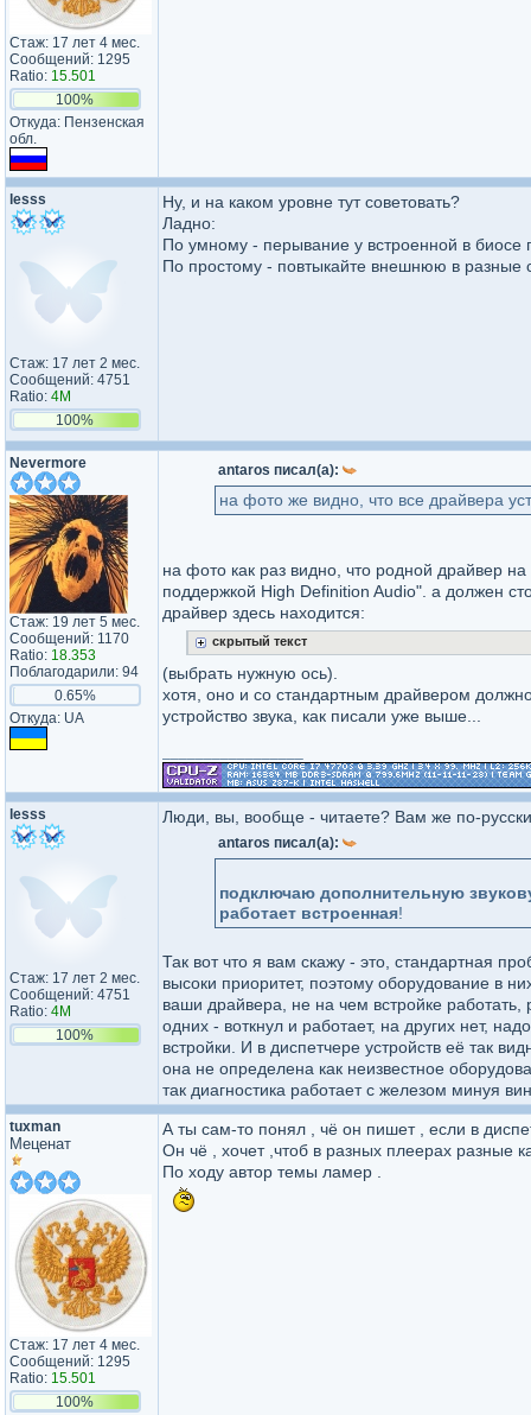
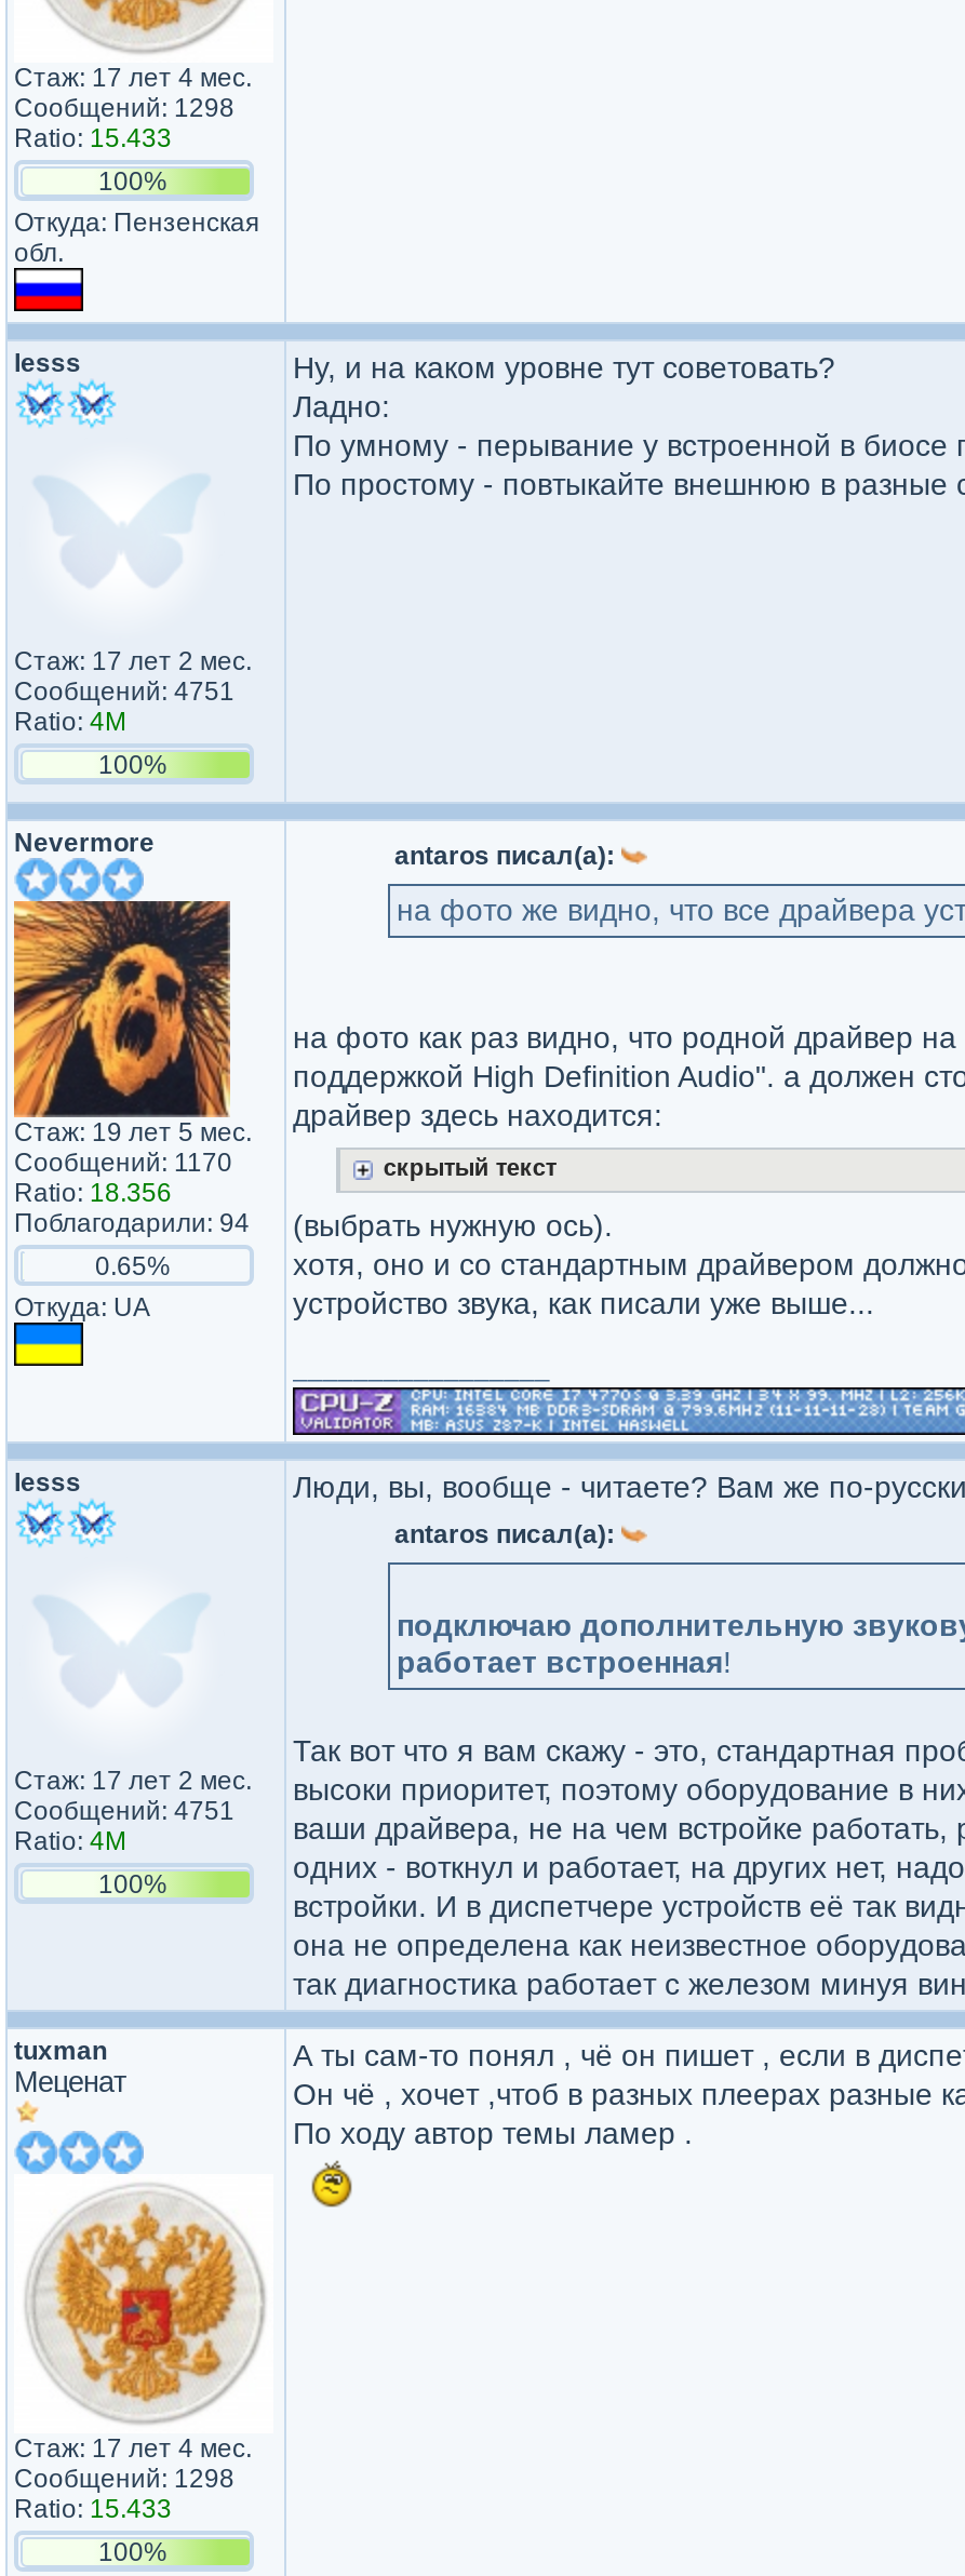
- Сообщений: 1295
+ Сообщений: 1298

- Ratio: 15.501
+ Ratio: 15.433

- Ratio: 18.353
+ Ratio: 18.356

- Сообщений: 1295
+ Сообщений: 1298

- Ratio: 15.501
+ Ratio: 15.433
